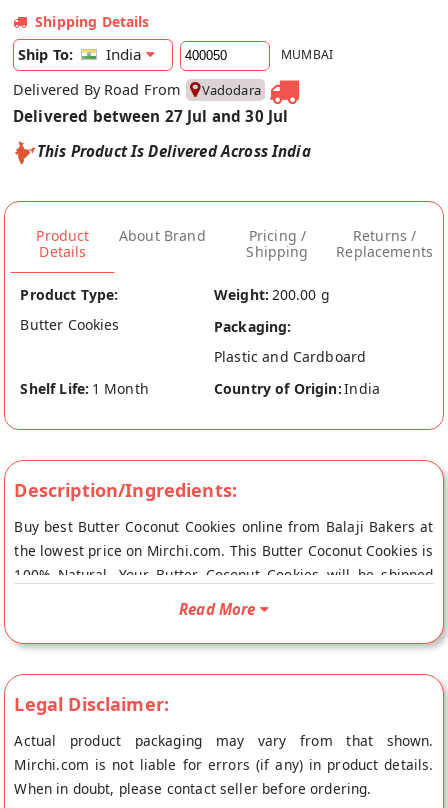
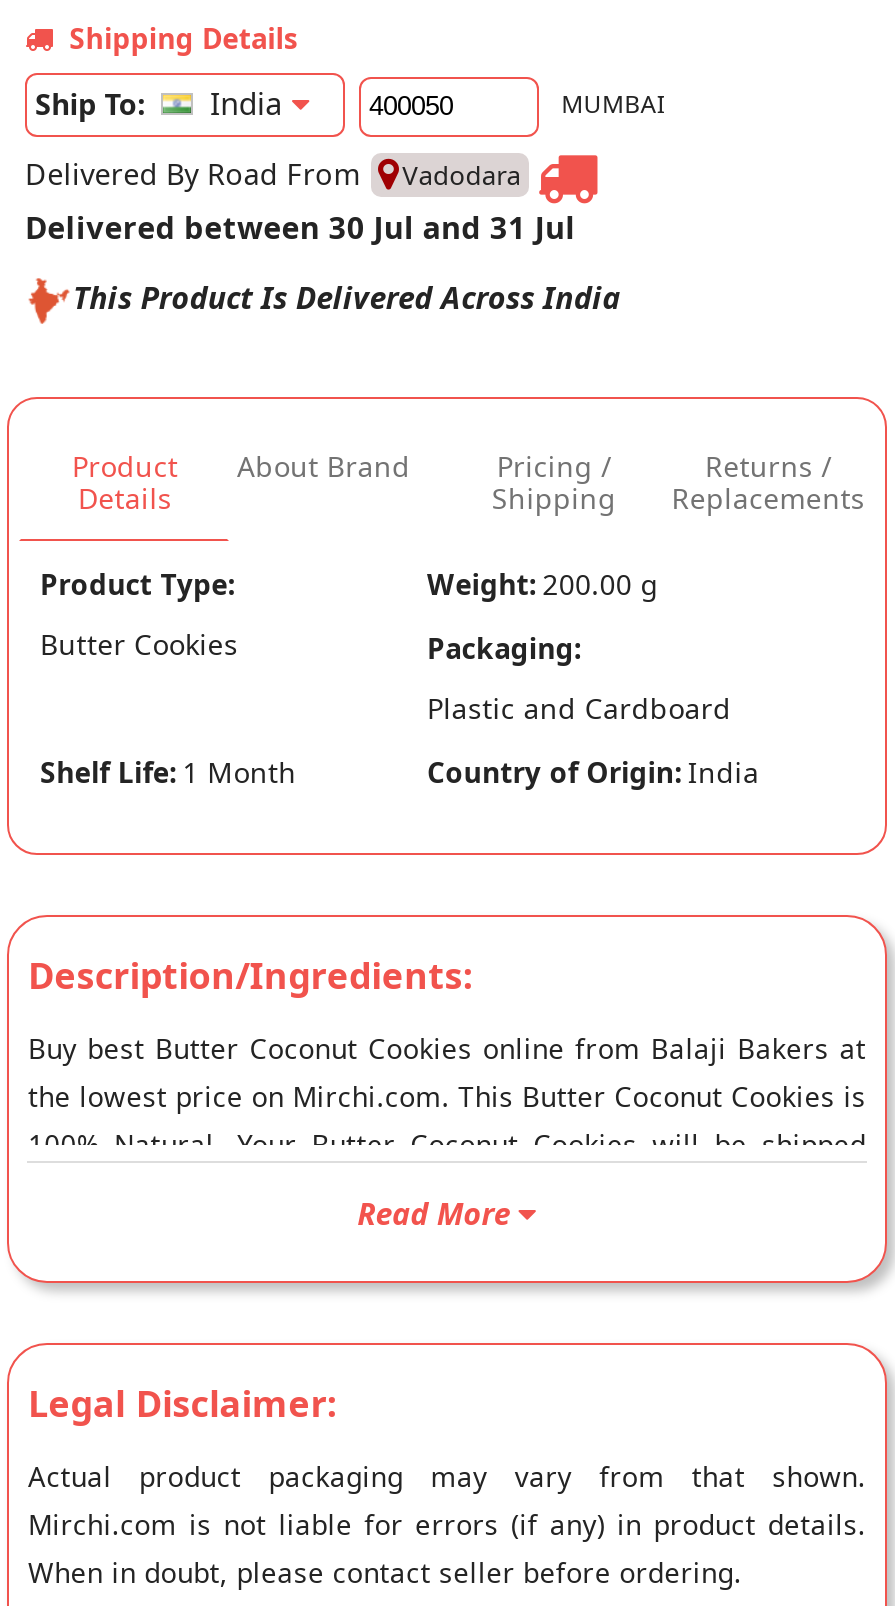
- Delivered between 27 Jul and 30 Jul
+ Delivered between 30 Jul and 31 Jul
